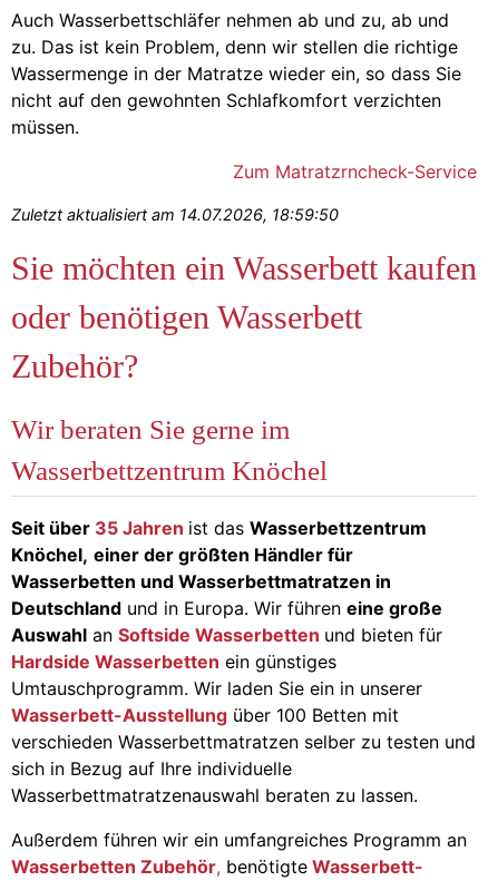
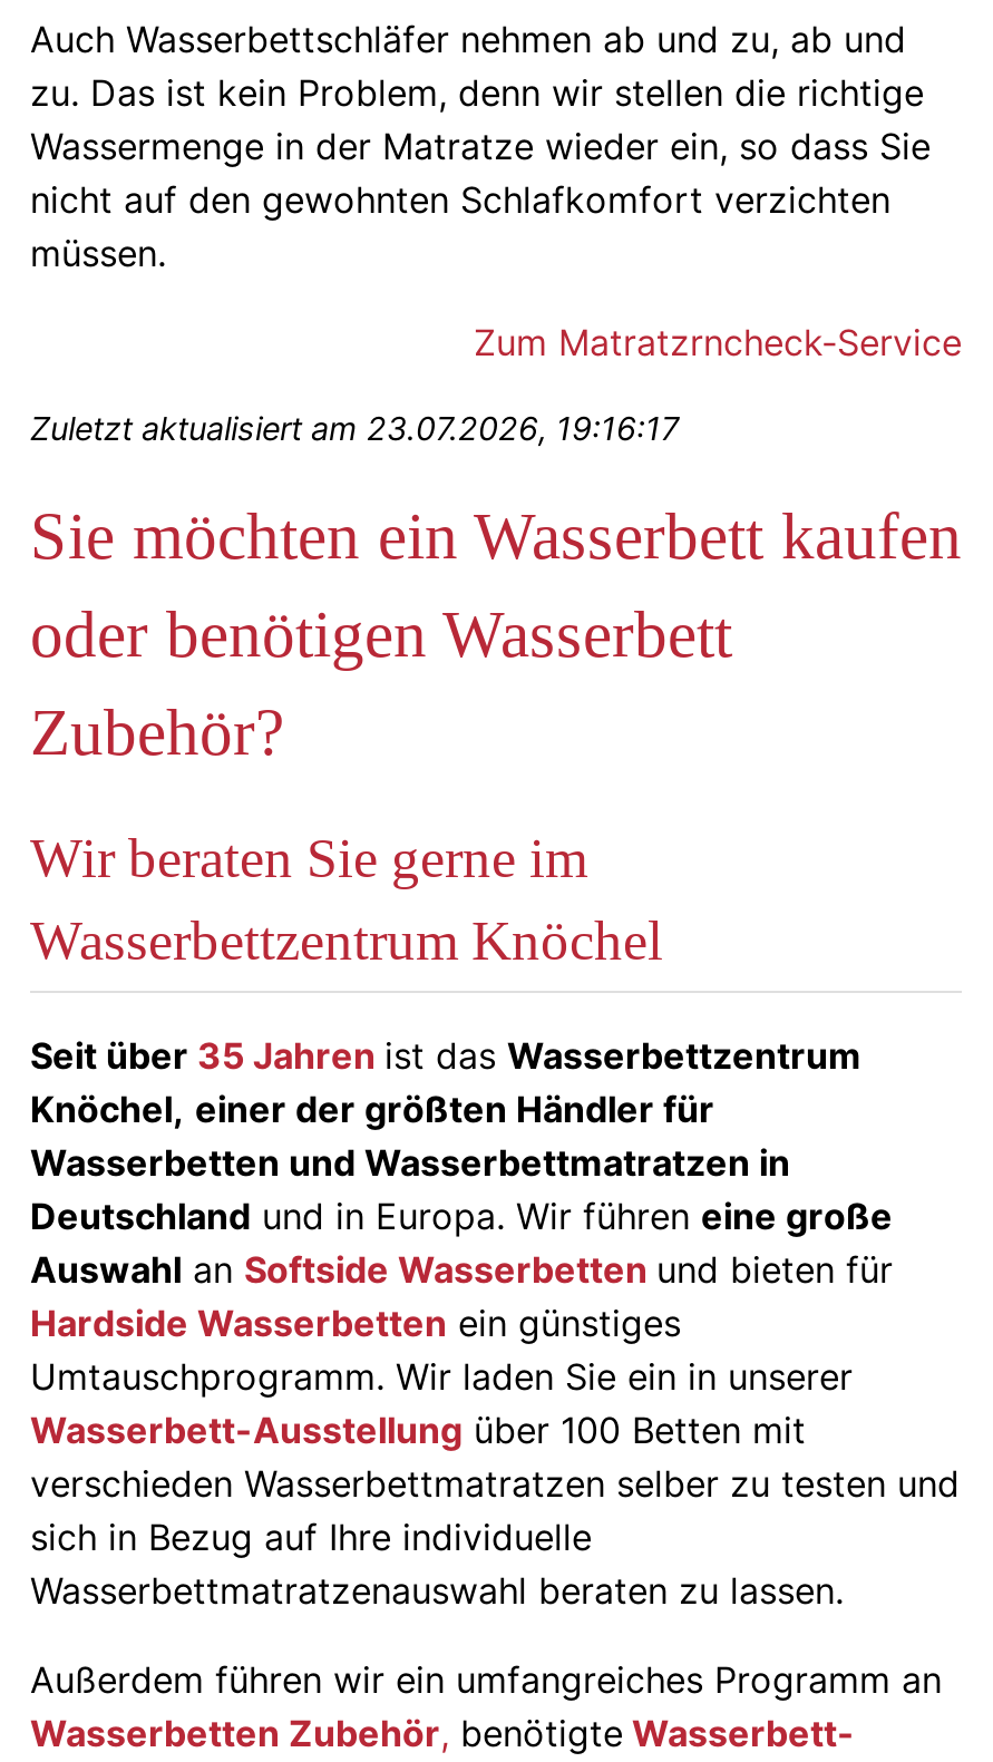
- Zuletzt aktualisiert am 14.07.2026, 18:59:50
+ Zuletzt aktualisiert am 23.07.2026, 19:16:17
